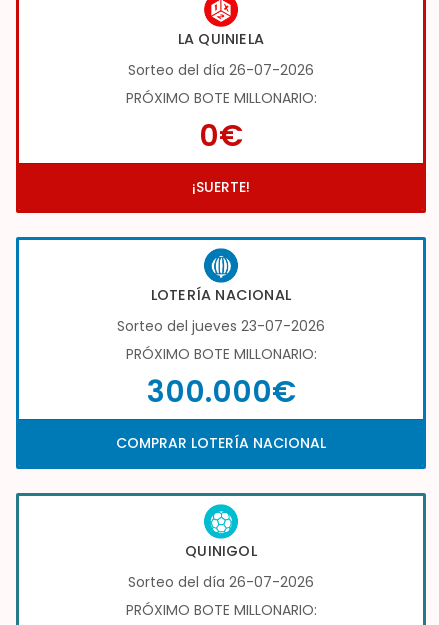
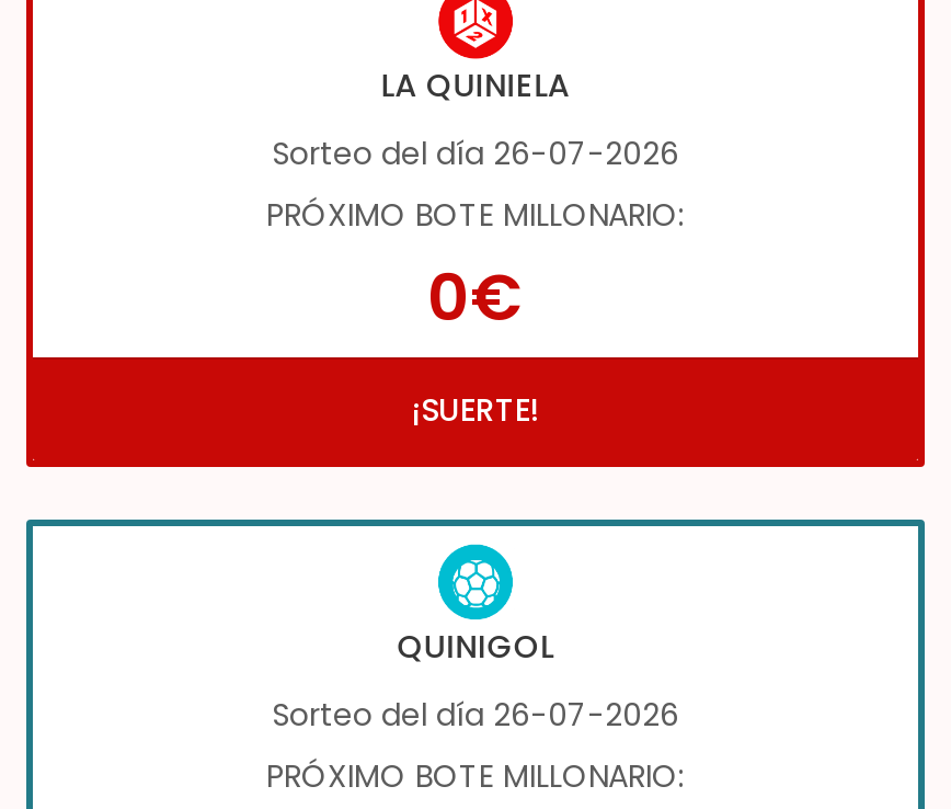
- [image]
- LOTERÍA NACIONAL
- Sorteo del jueves 23-07-2026
- PRÓXIMO BOTE MILLONARIO:
- 300.000€
- COMPRAR LOTERÍA NACIONAL
